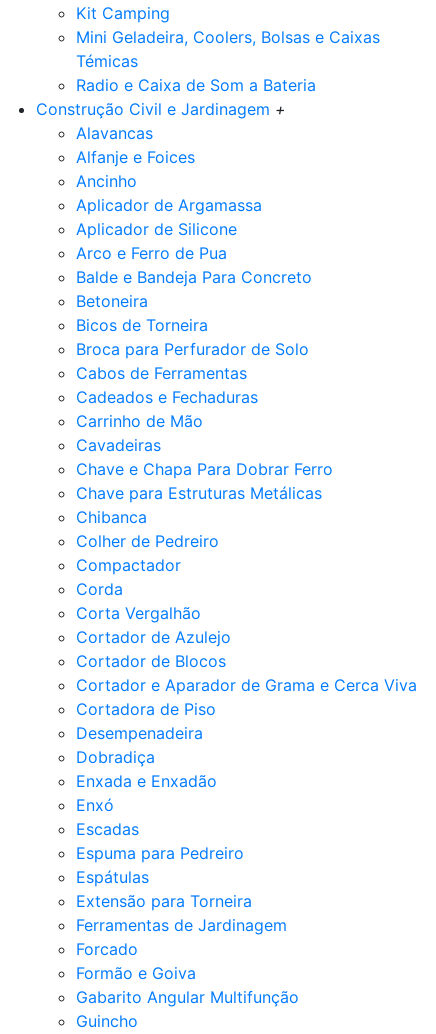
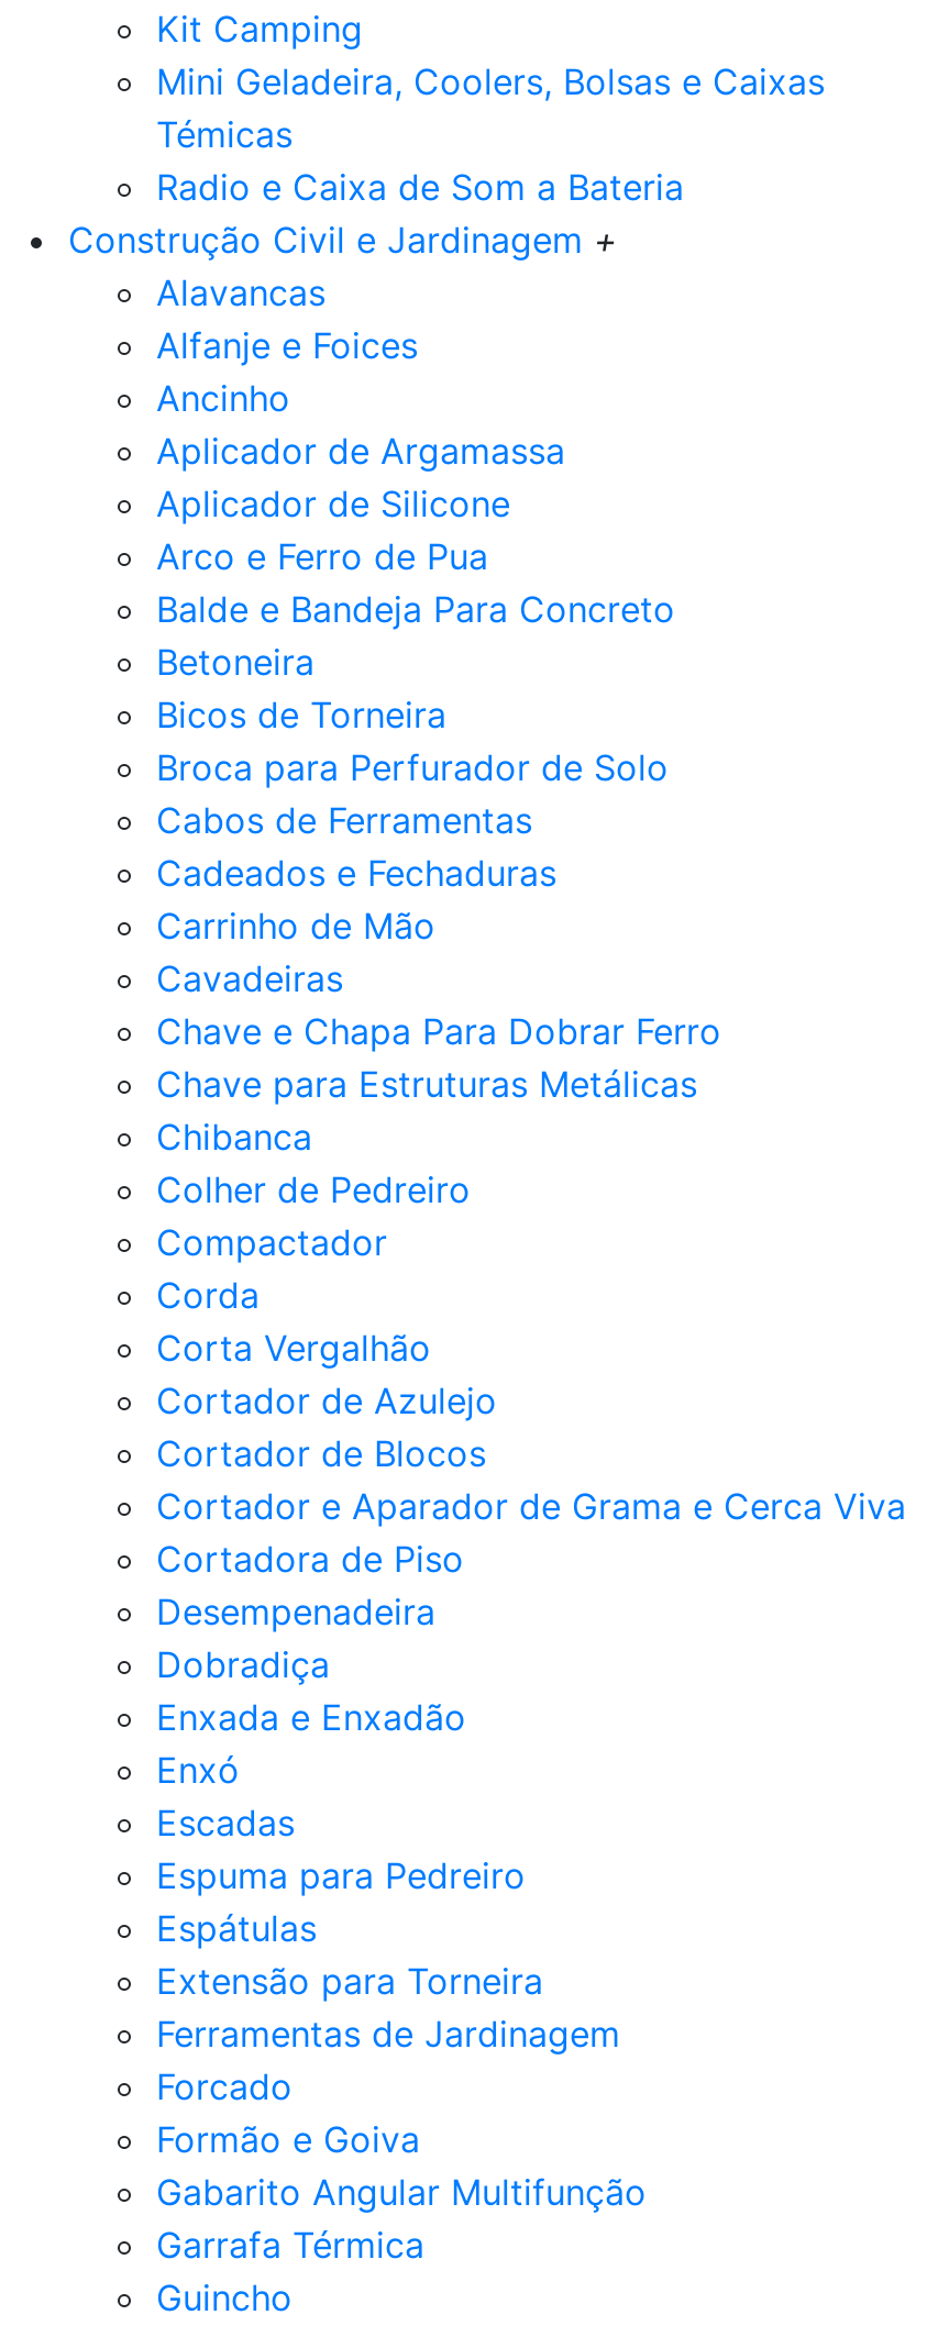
+ Garrafa Térmica
